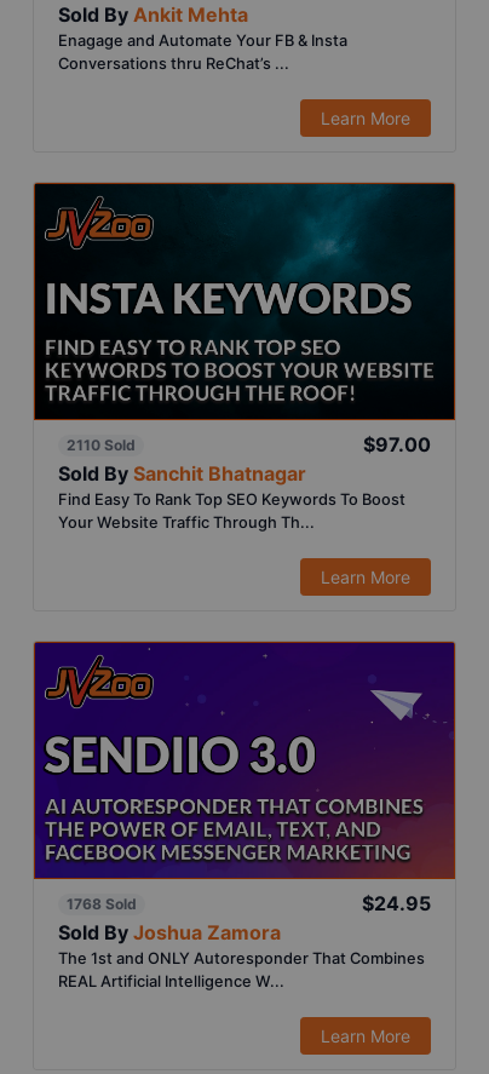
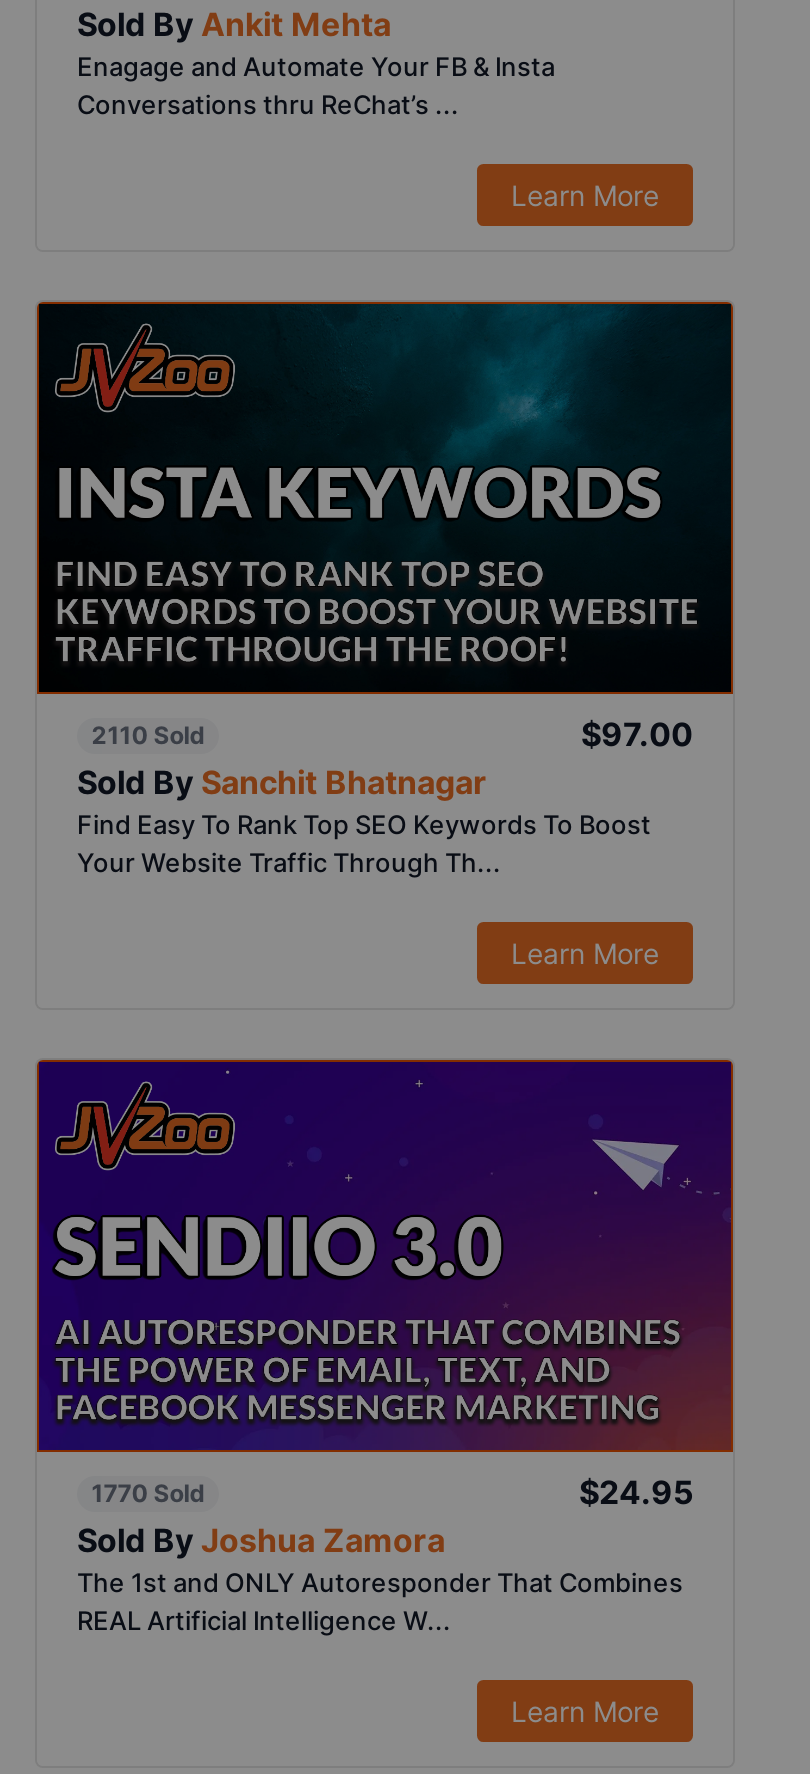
- 1768 Sold
+ 1770 Sold
